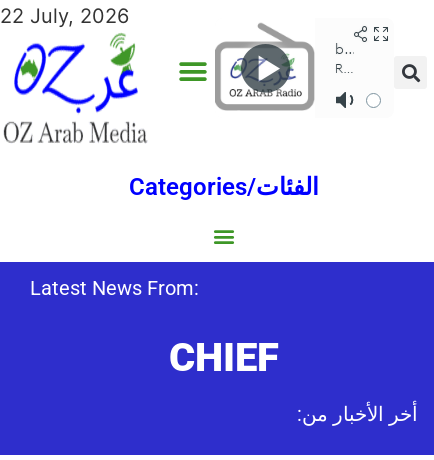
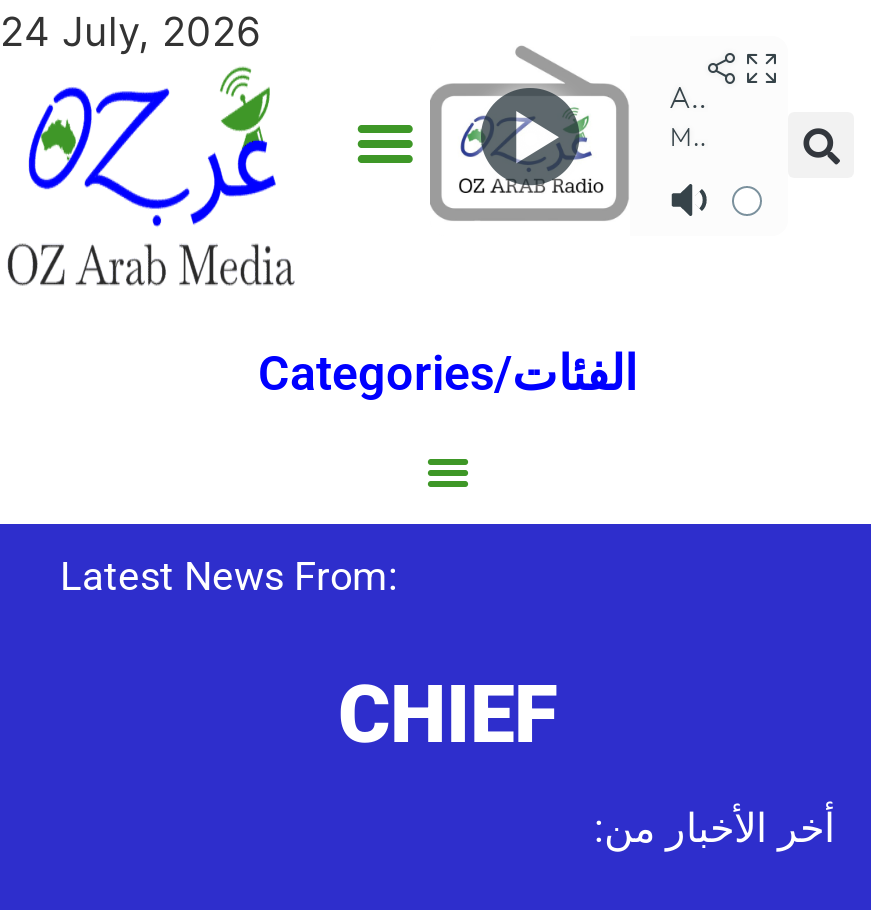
- 22 July, 2026
+ 24 July, 2026
